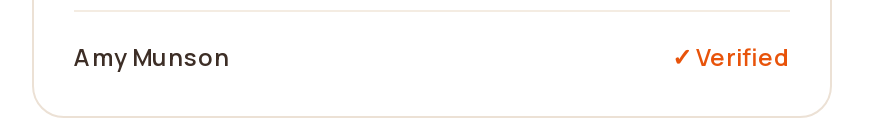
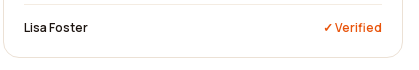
- Amy Munson
+ Lisa Foster
